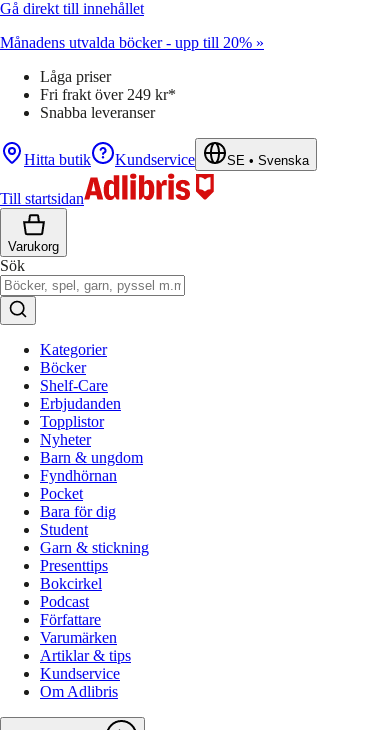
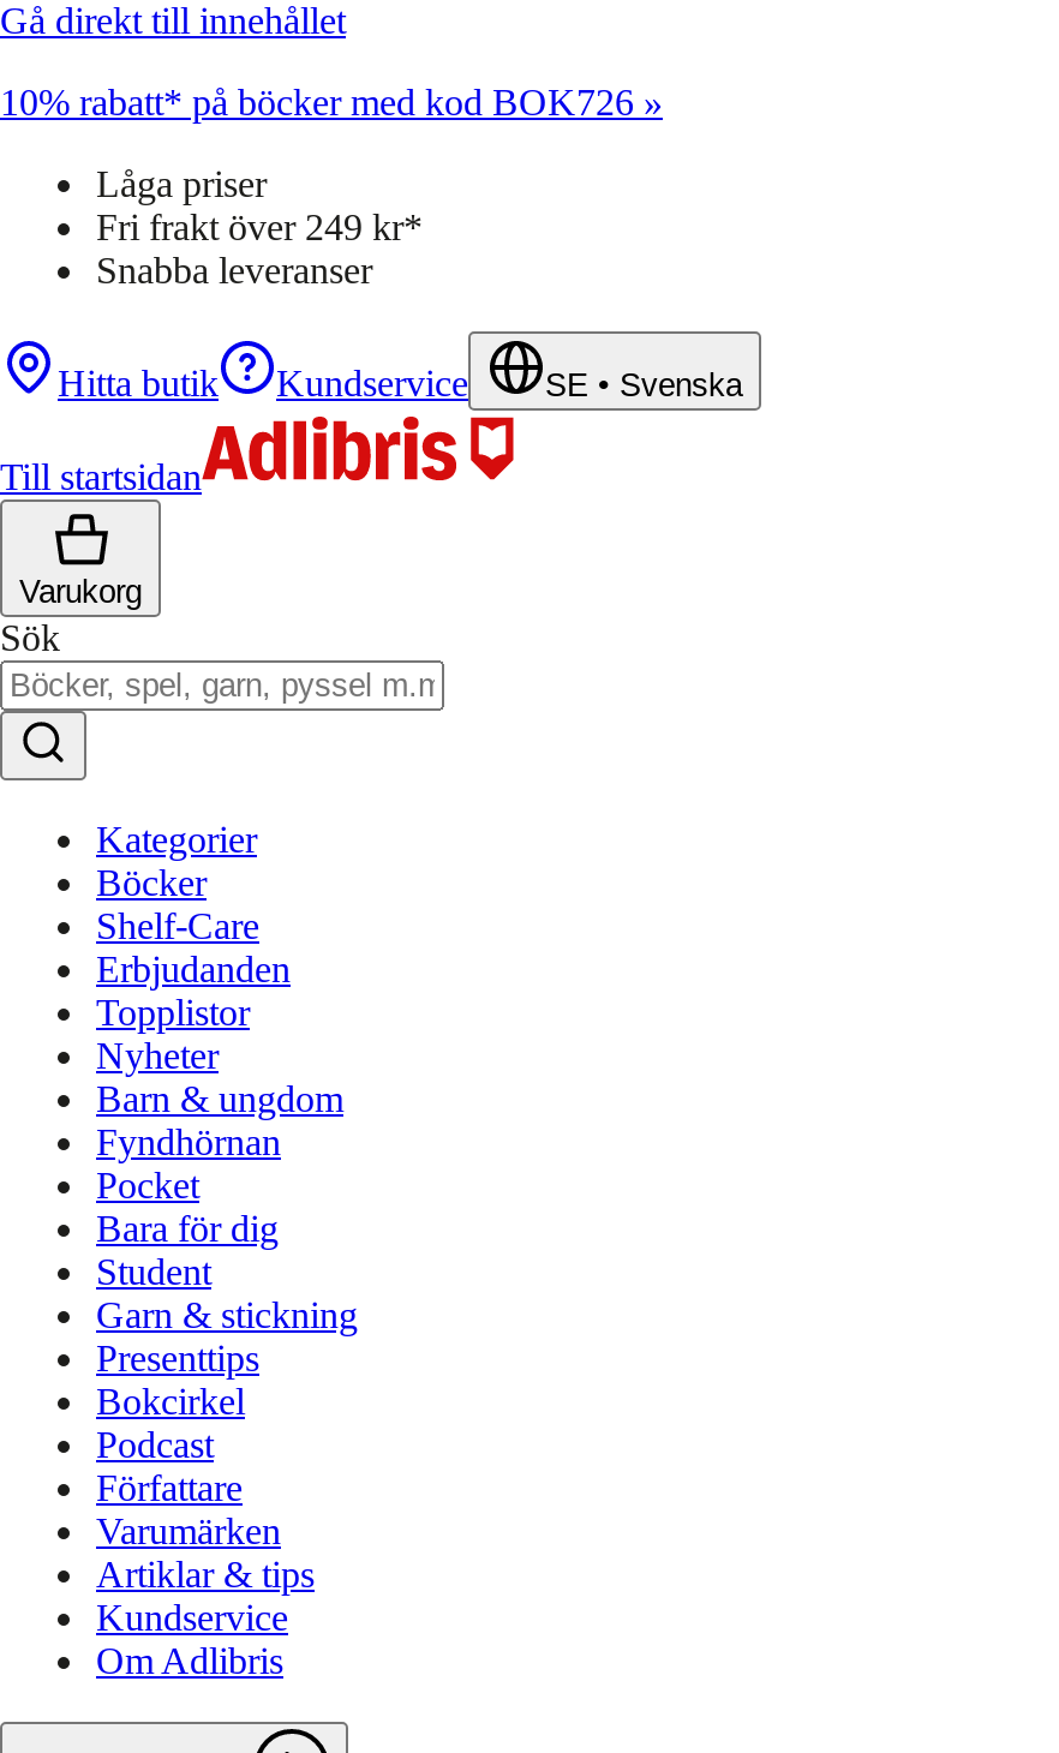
- Månadens utvalda böcker - upp till 20% »
+ 10% rabatt* på böcker med kod BOK726 »
